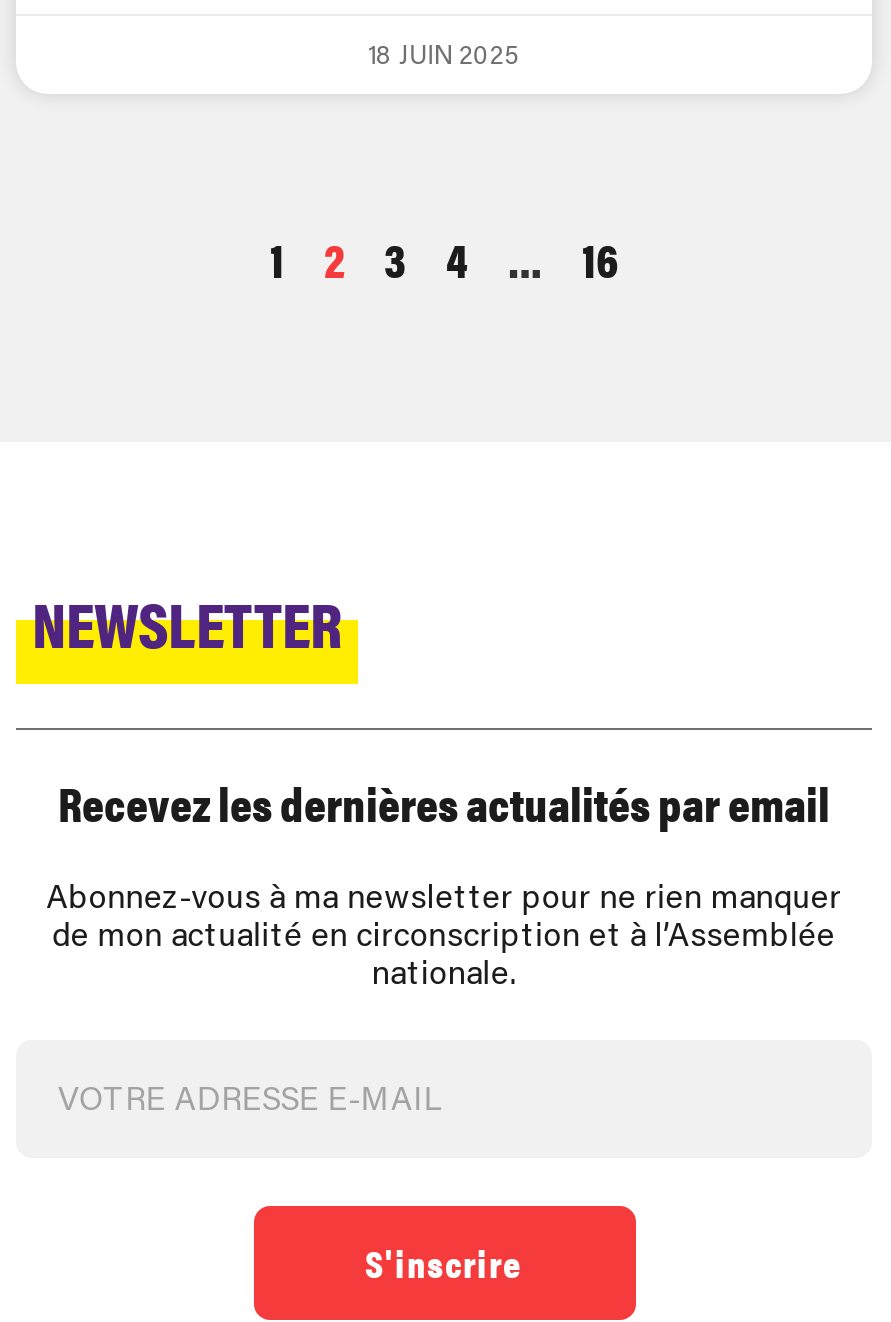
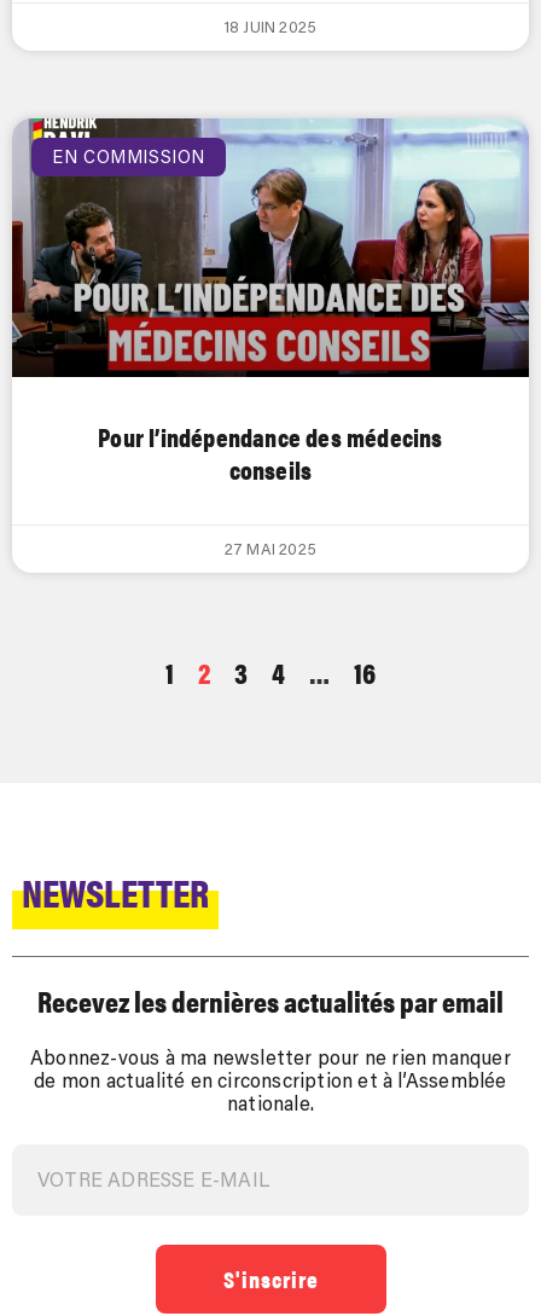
+ [image]
+ EN COMMISSION

+ Pour l’indépendance des médecins
+ conseils
+ 27 MAI 2025
